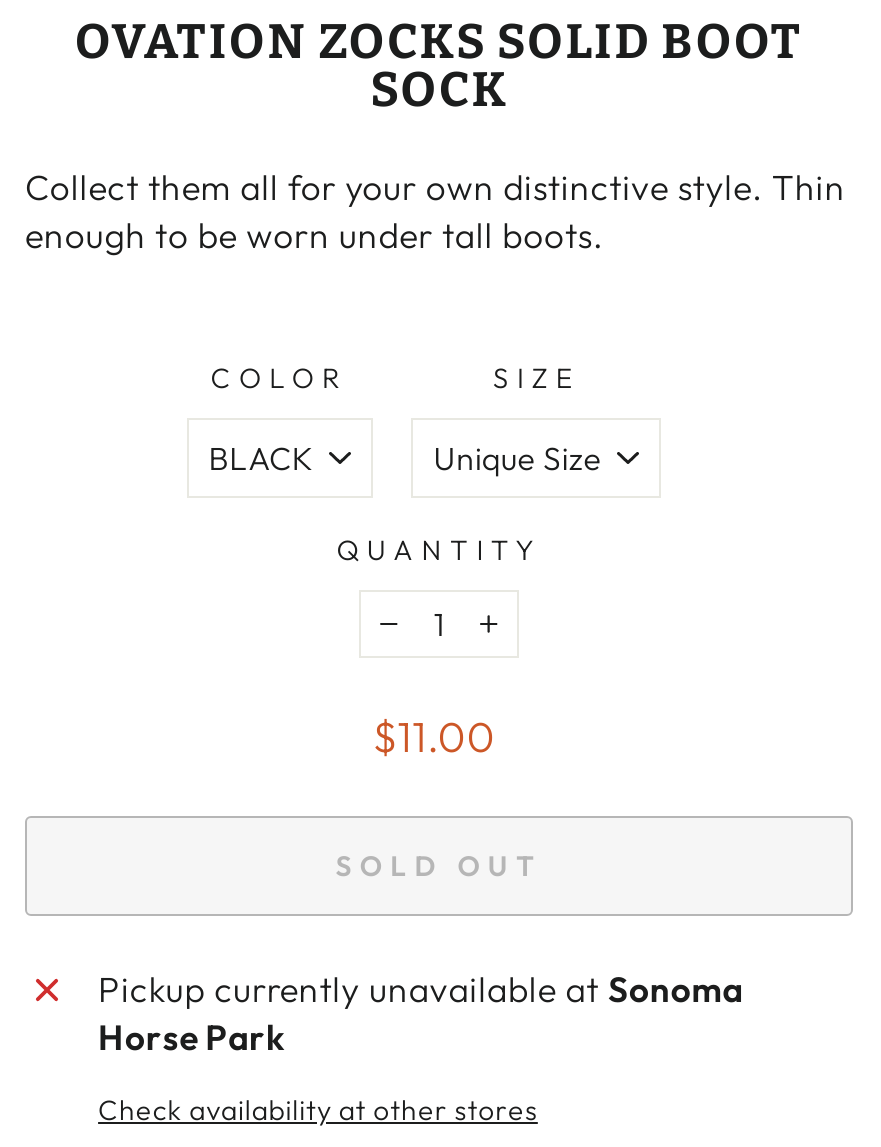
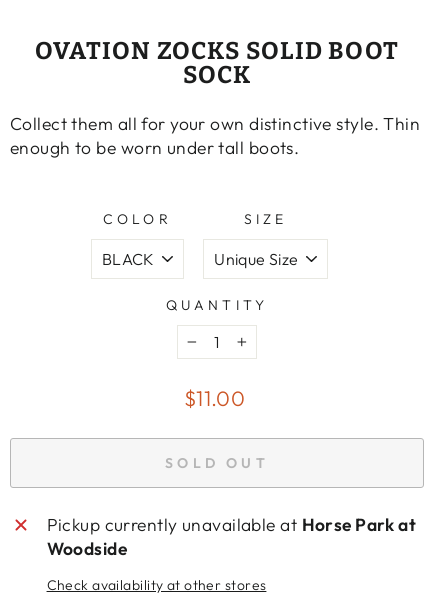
- Pickup currently unavailable at Sonoma
- Horse Park
+ Pickup currently unavailable at Horse Park at
+ Woodside
